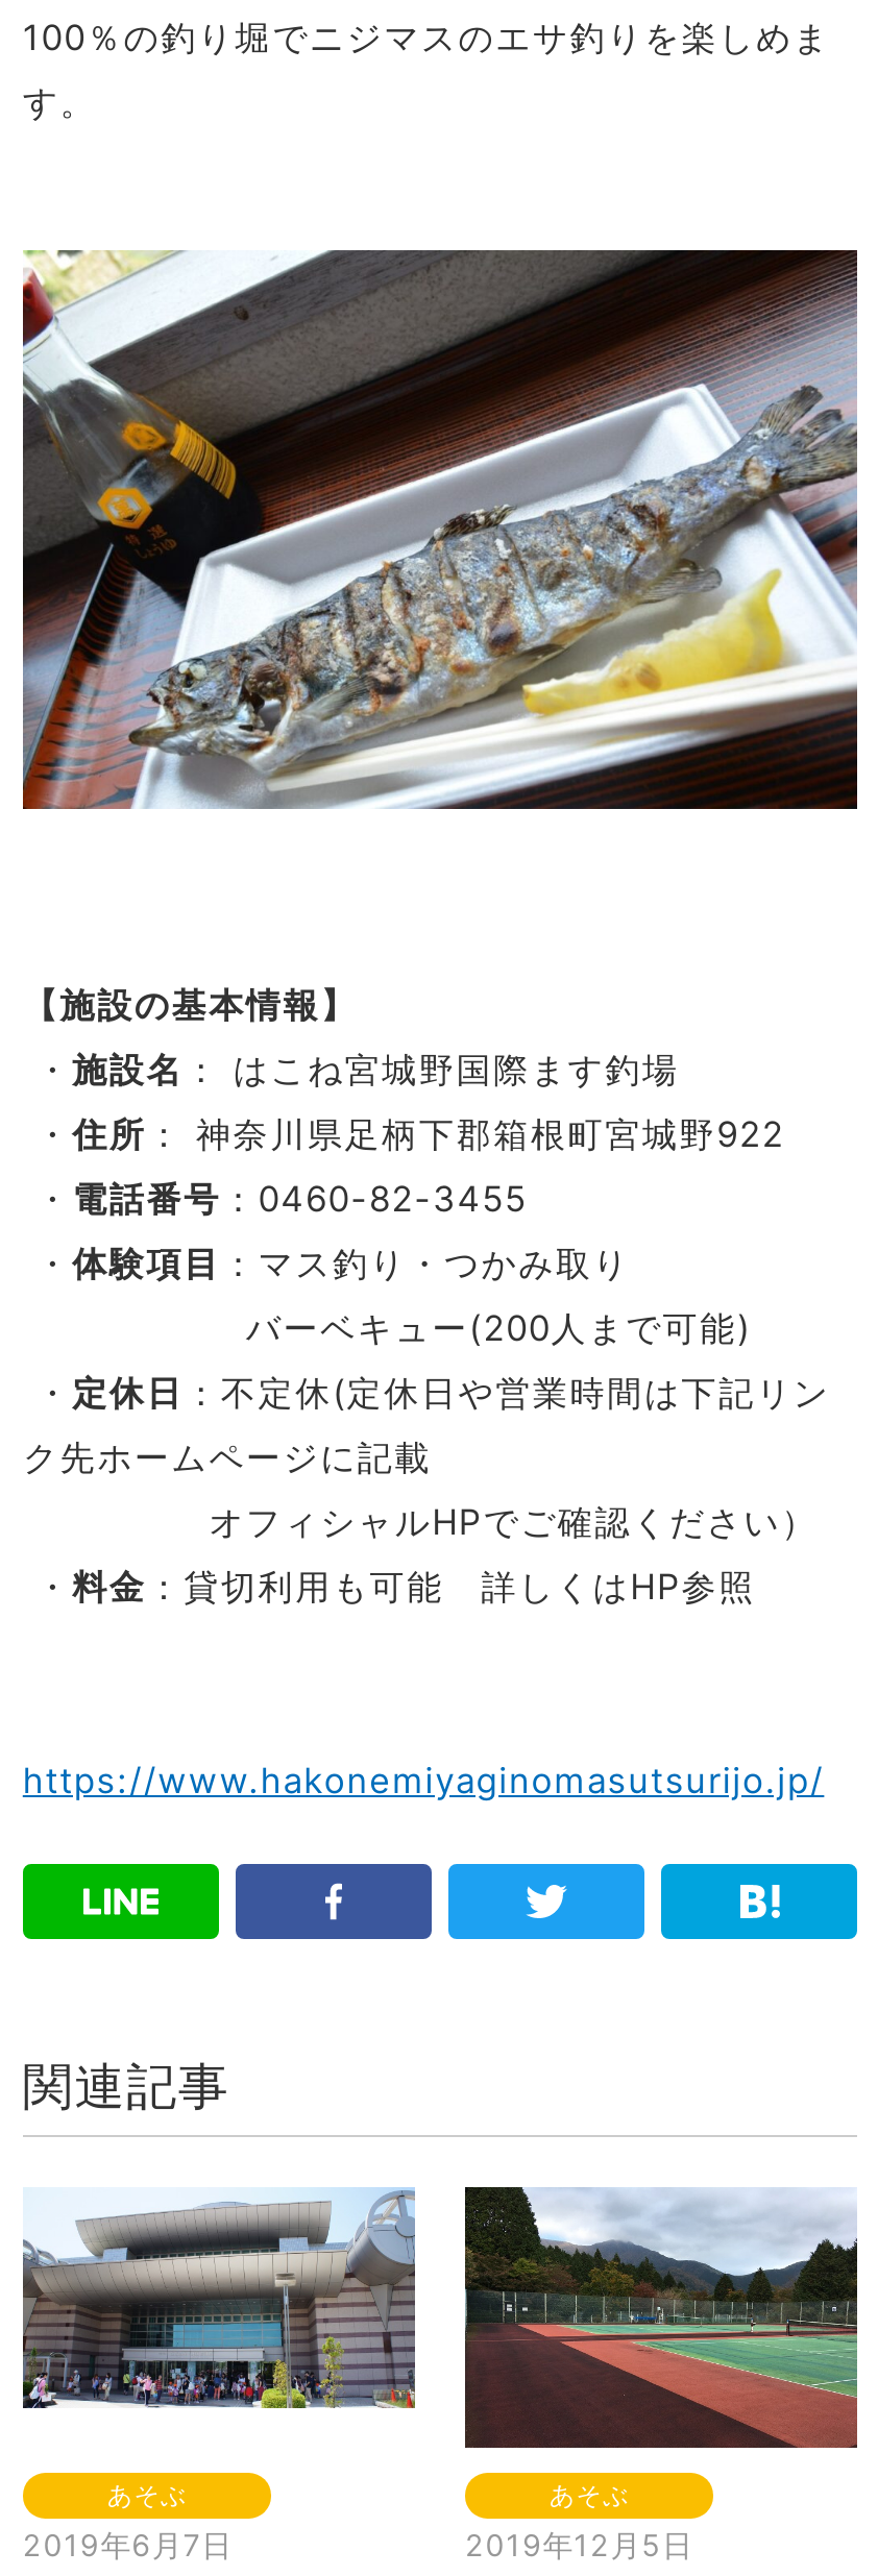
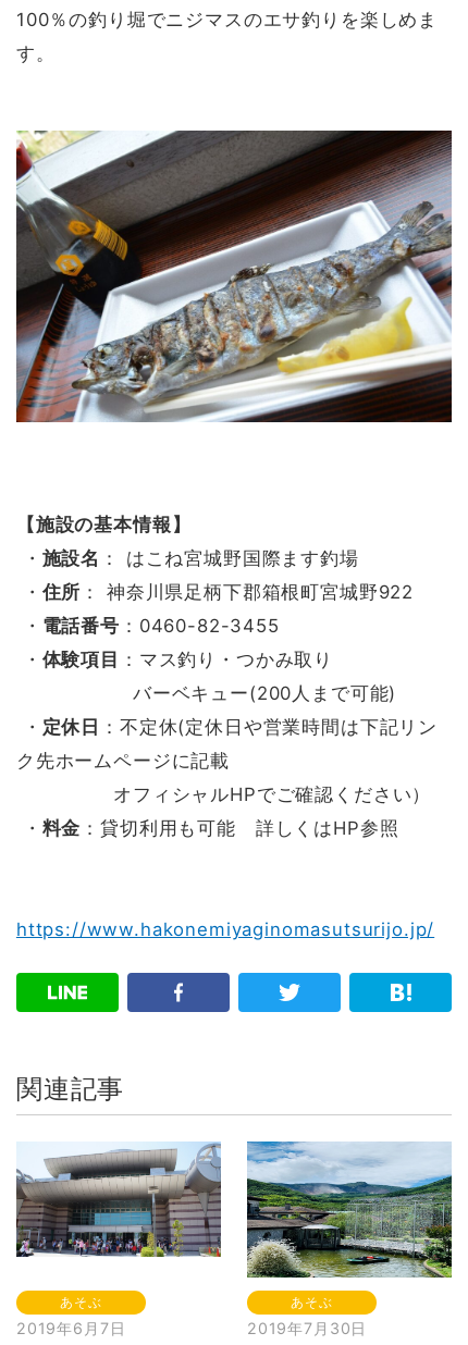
- [image]
- 2019年12月5日
+ [image]
+ 2019年7月30日
